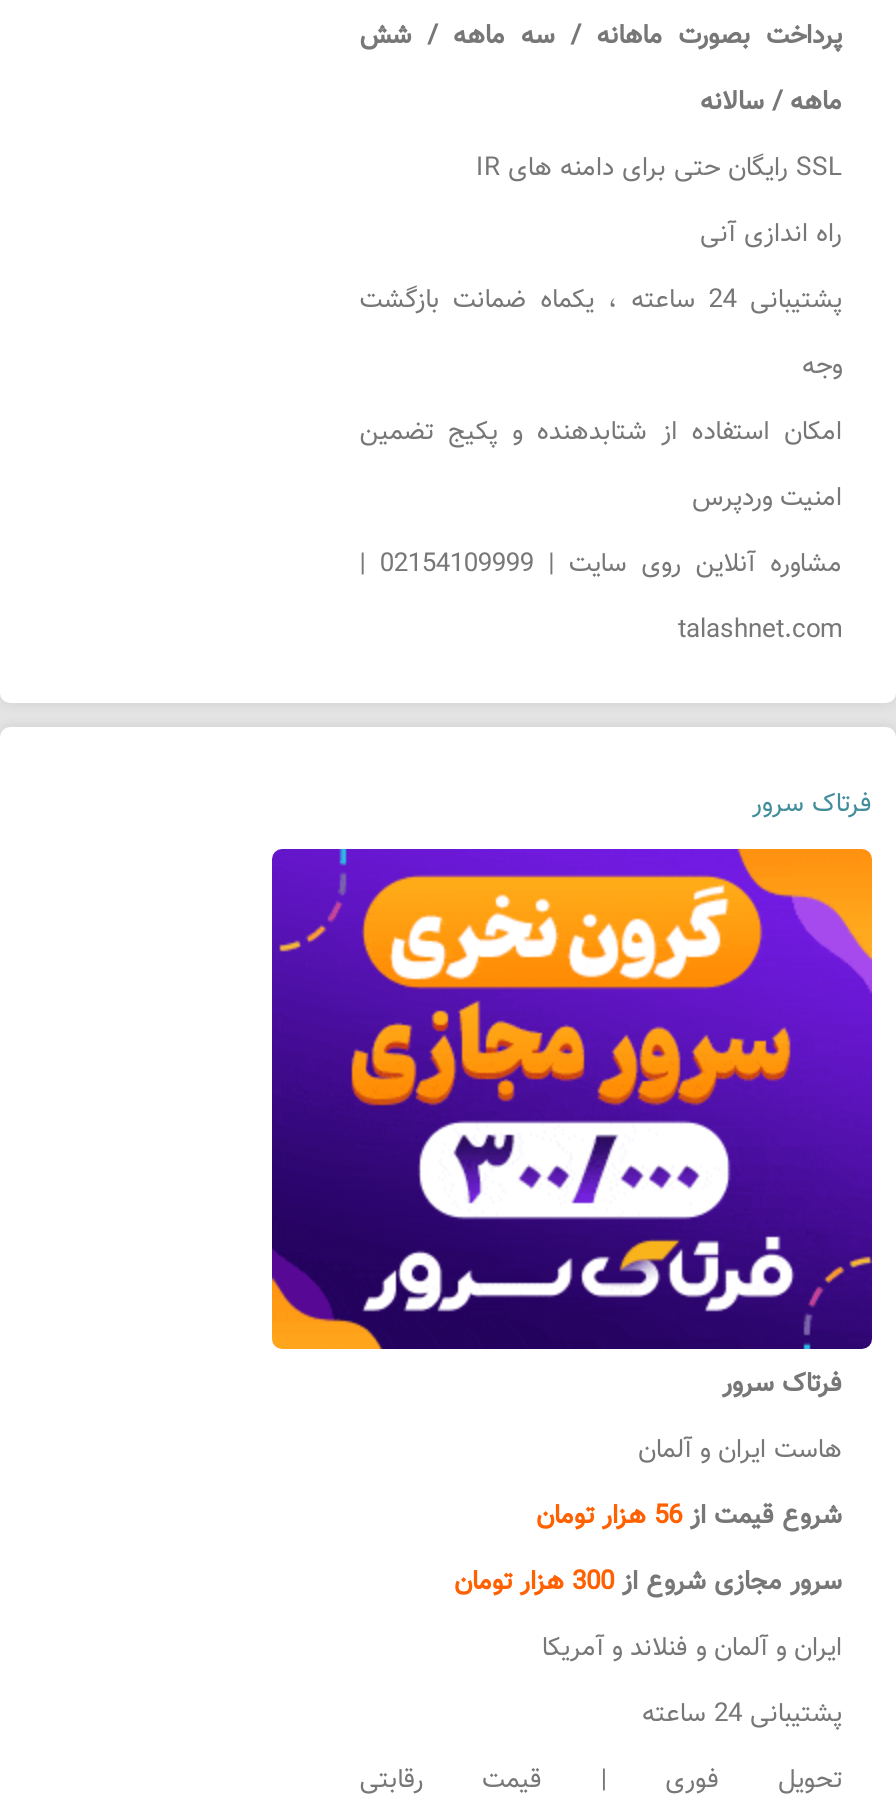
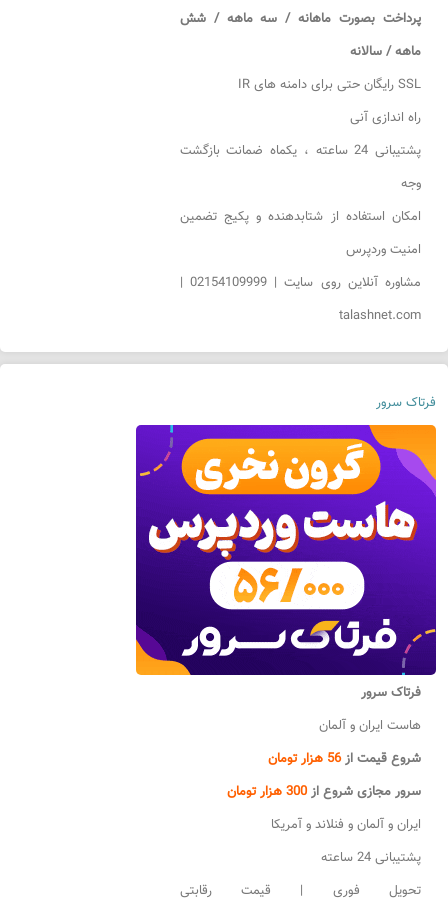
- [image]
+ [image]

- [image]
+ [image]
